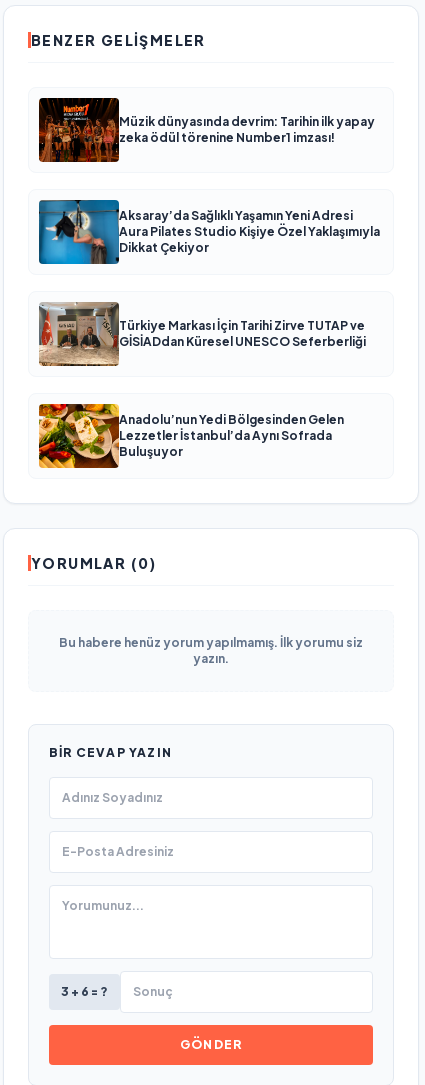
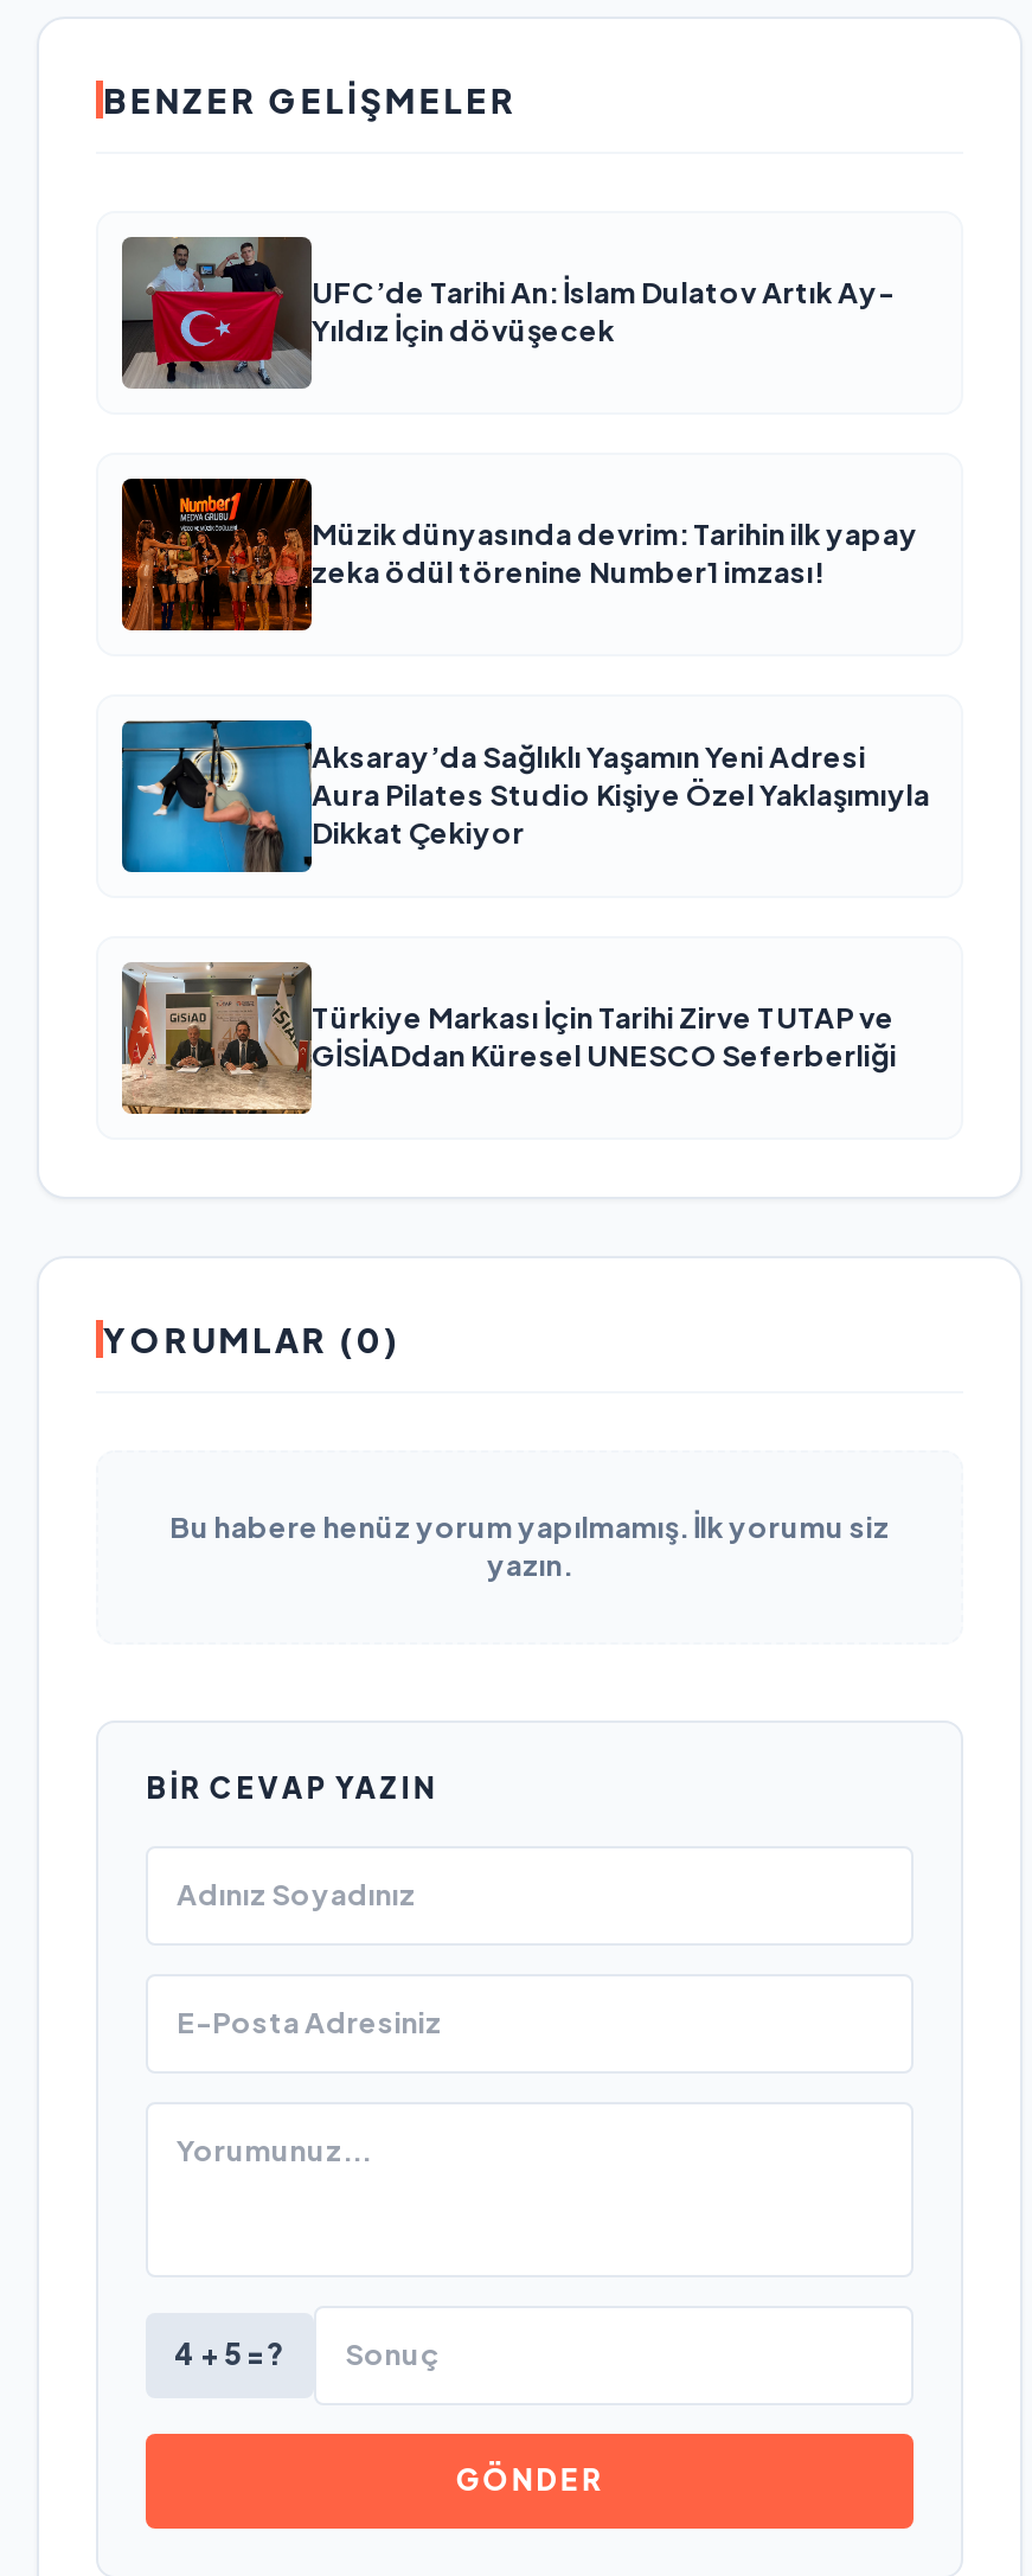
+ [image]
+ UFC’de Tarihi An: İslam Dulatov Artık Ay-
+ Yıldız İçin dövüşecek

moved down: [image] | Müzik dünyasında devrim: Tarihin ilk yapay | Aksaray’da Sağlıklı Yaşamın Yeni Adresi | Aura Pilates Studio Kişiye Özel Yaklaşımıyla | Dikkat Çekiyor | Türkiye Markası İçin Tarihi Zirve TUTAP ve | GİSİADdan Küresel UNESCO Seferberliği

- [image]
- Anadolu’nun Yedi Bölgesinden Gelen
- Lezzetler İstanbul’da Aynı Sofrada
- Buluşuyor

- 3 + 6 = ?
+ 4 + 5 = ?
